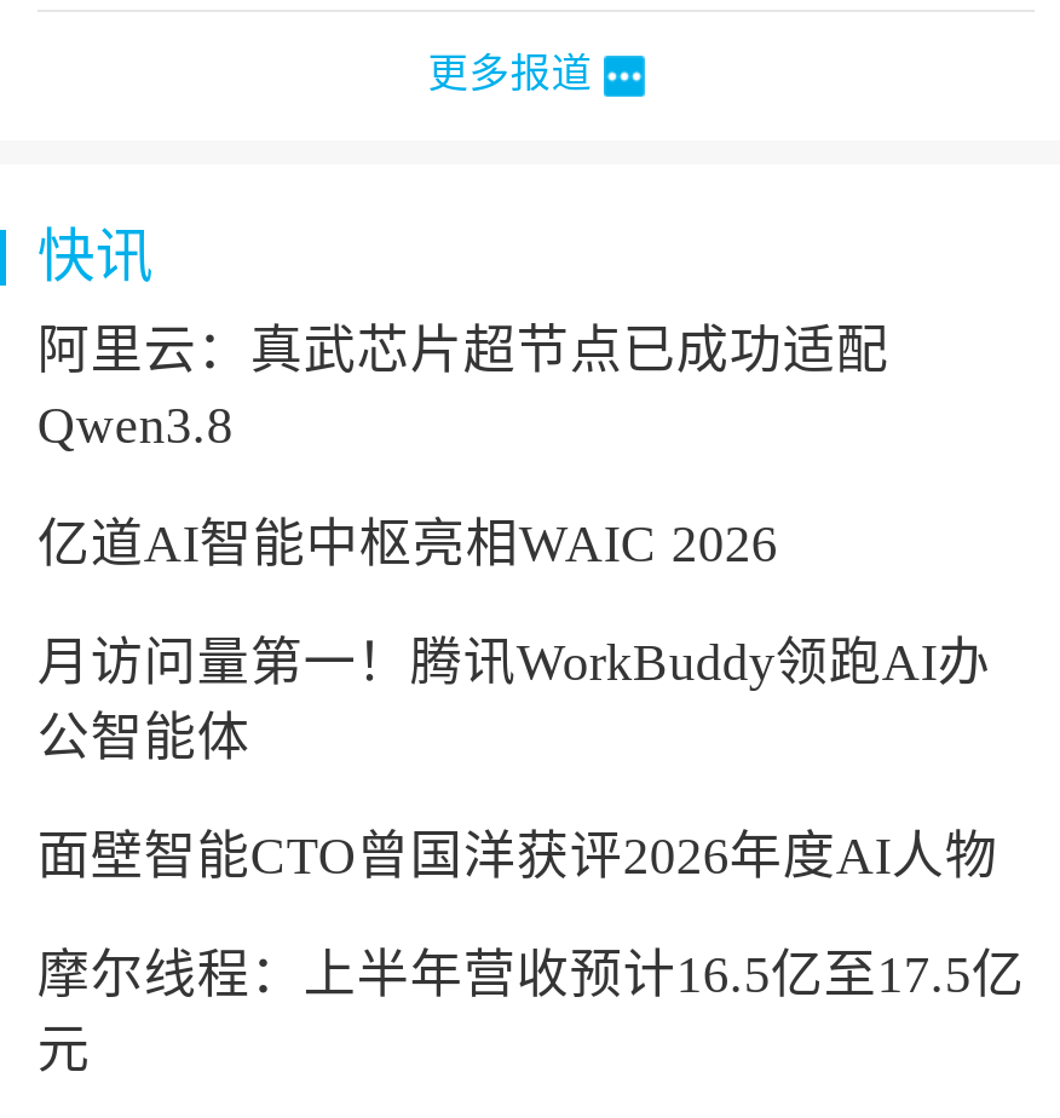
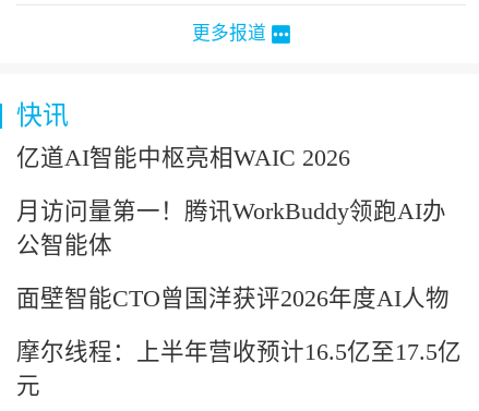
- 阿里云：真武芯片超节点已成功适配
- Qwen3.8
